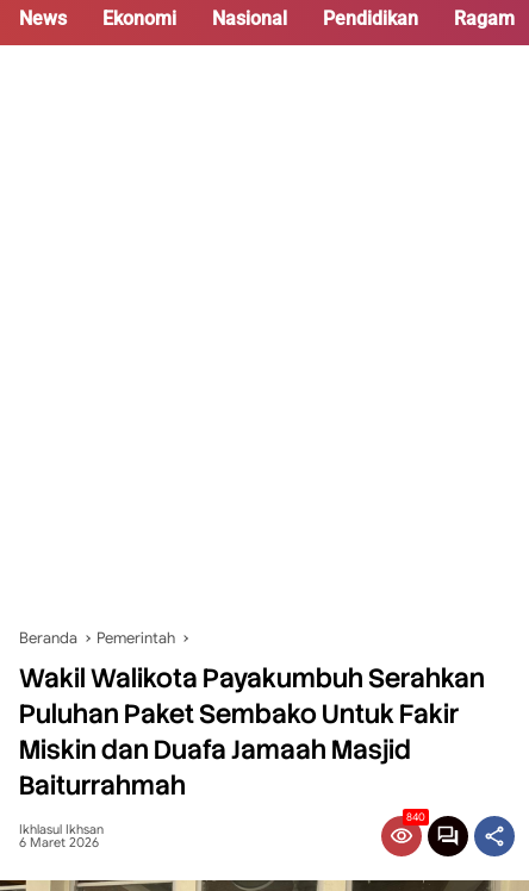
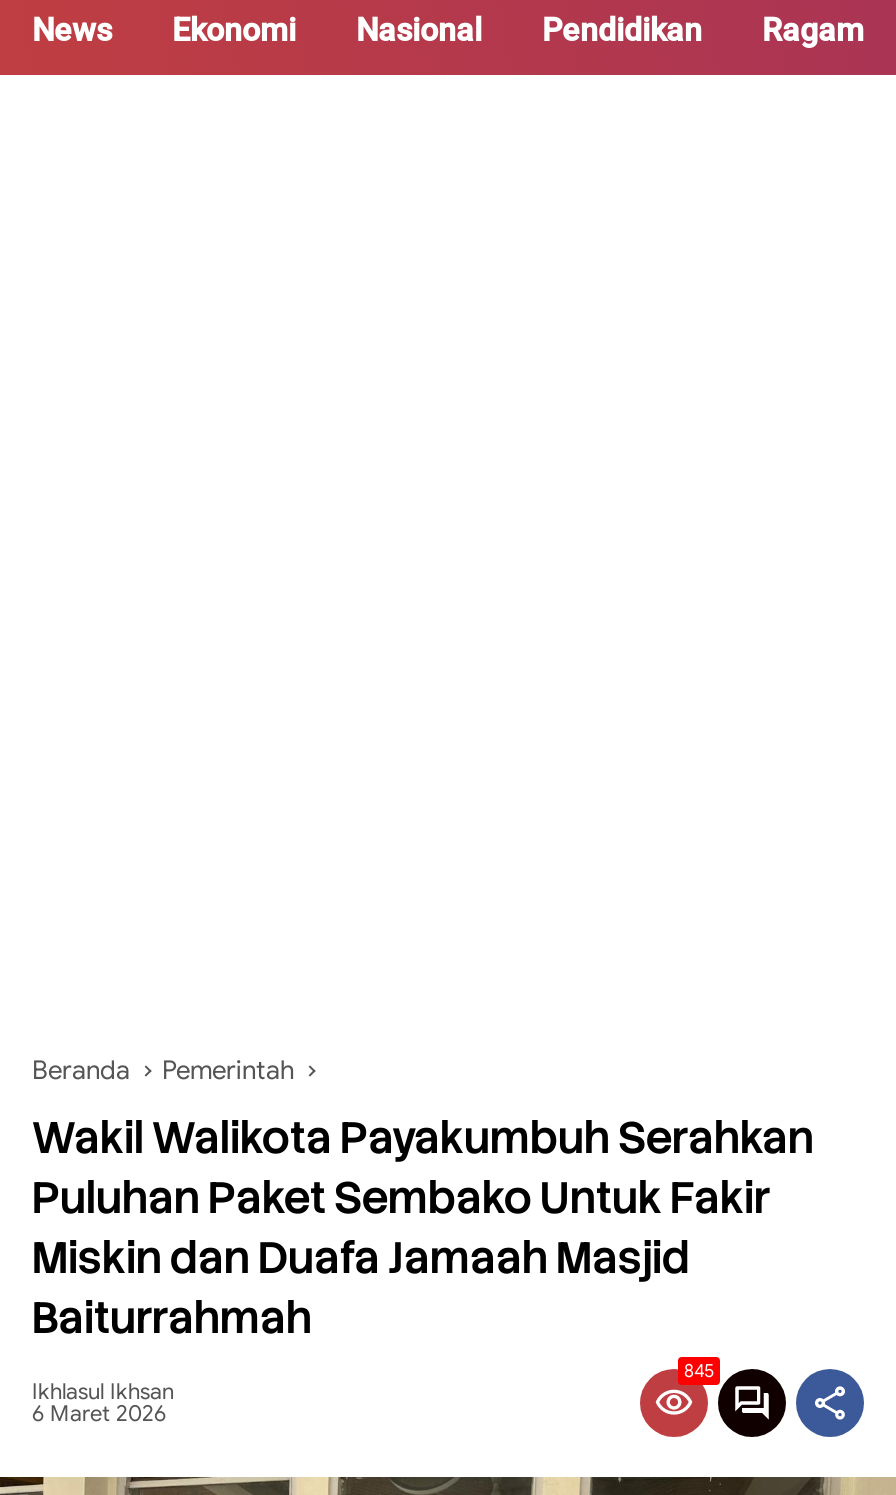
- 840
+ 845
